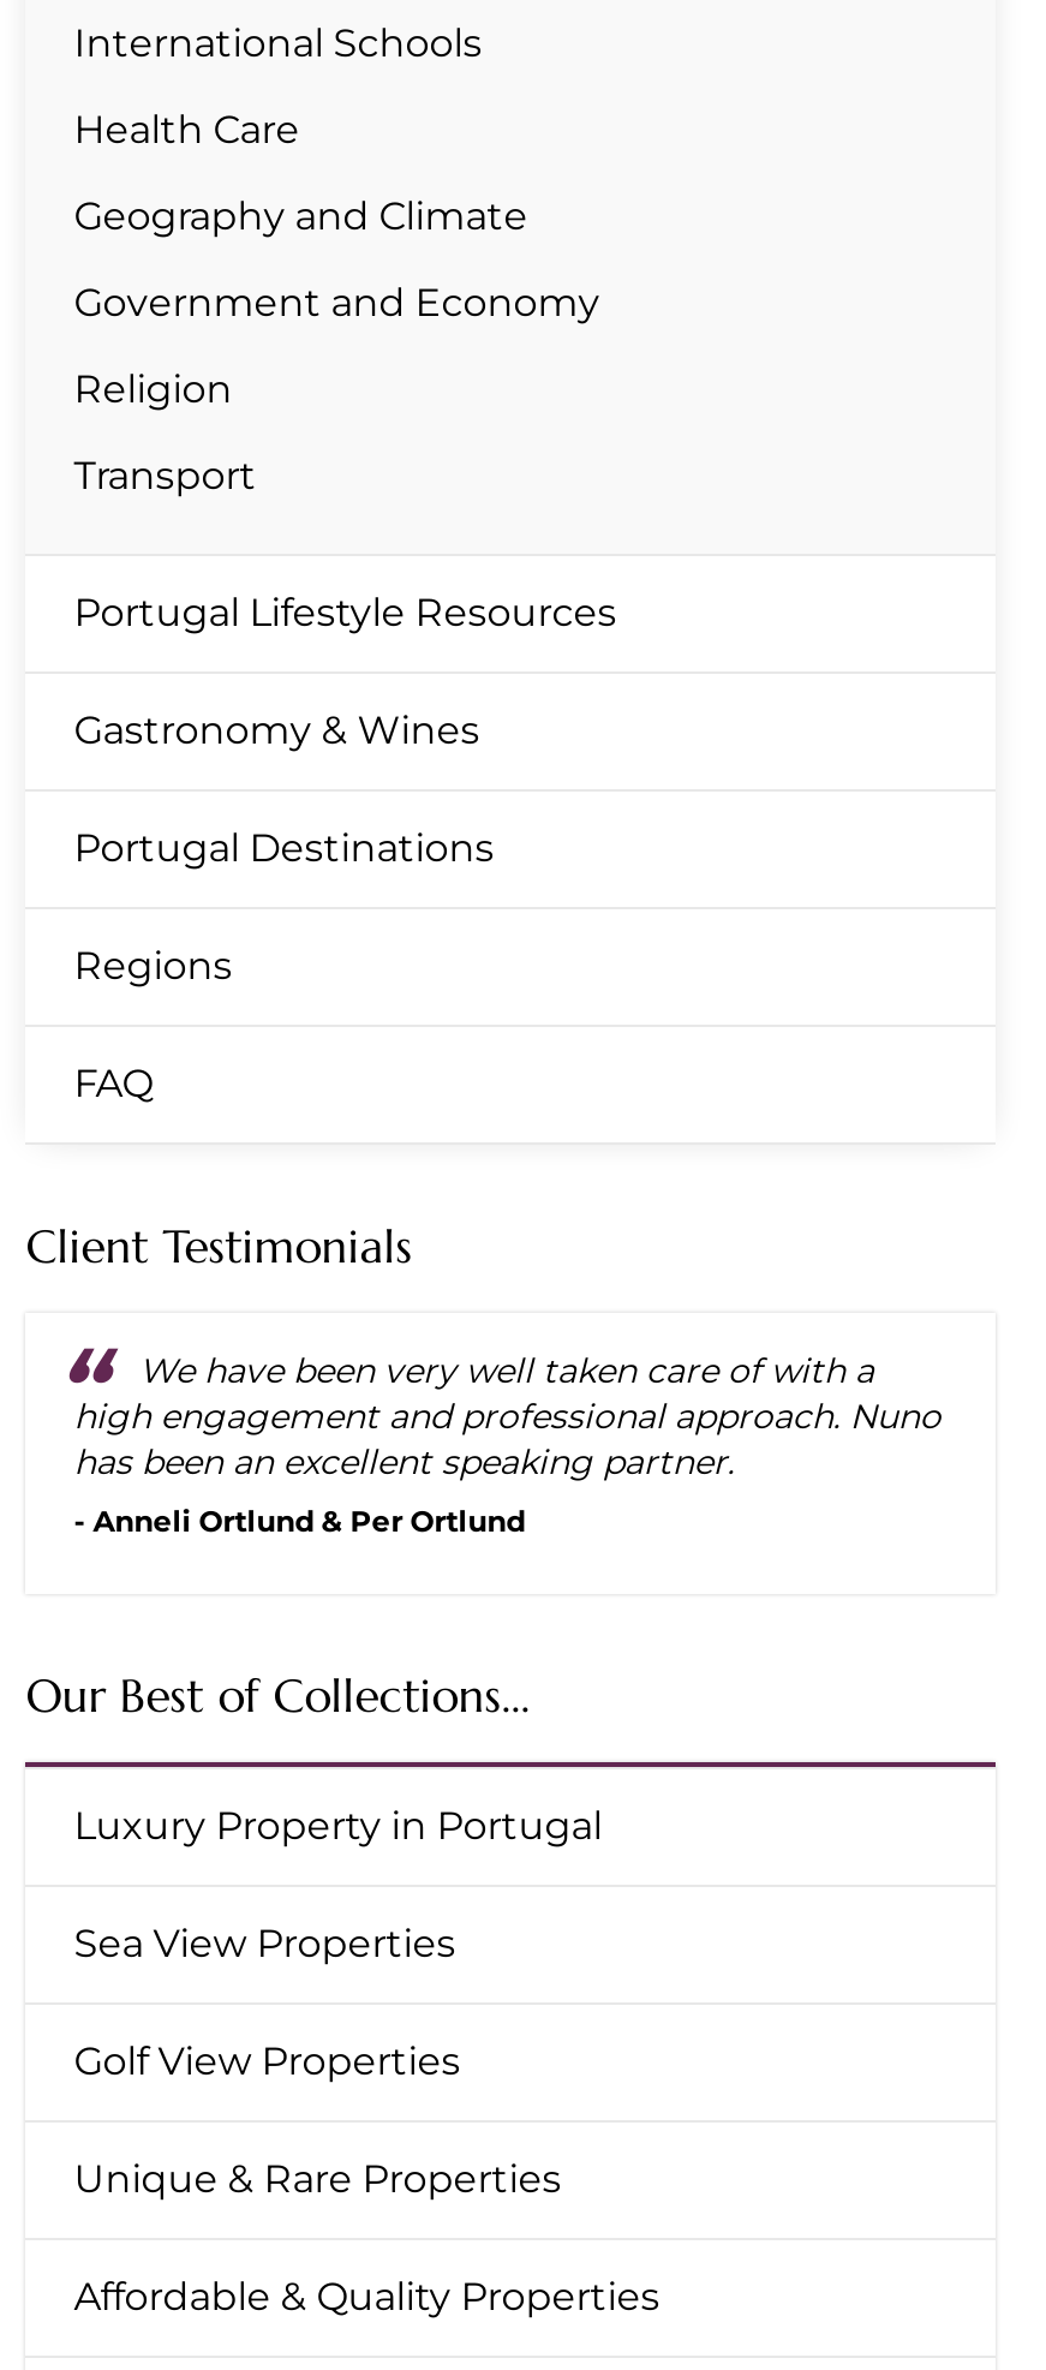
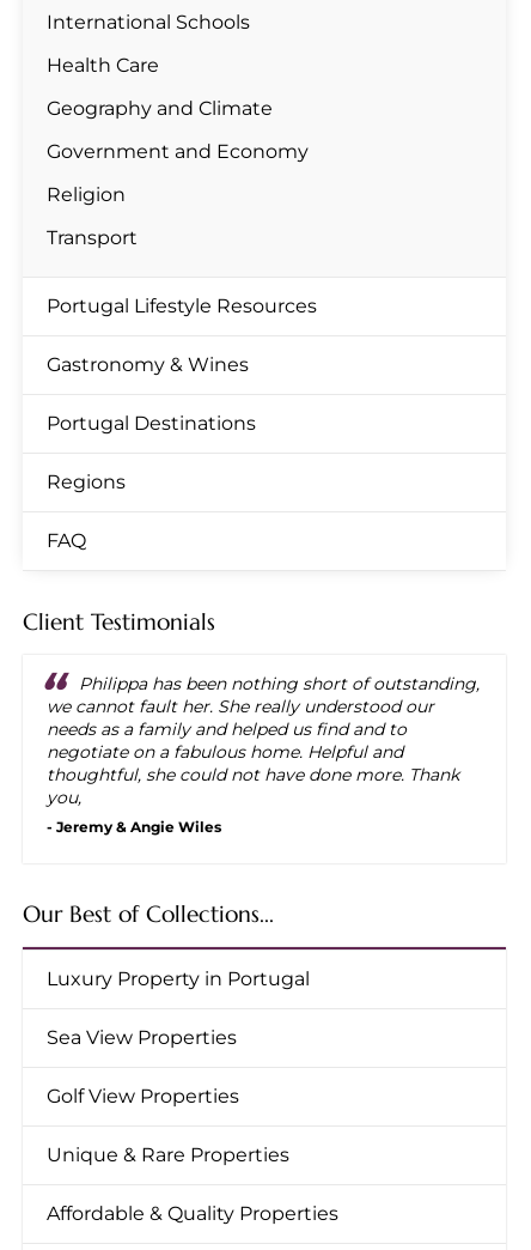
- We have been very well taken care of with a
- high engagement and professional approach. Nuno
- has been an excellent speaking partner.
- Anneli Ortlund & Per Ortlund
+ Philippa has been nothing short of outstanding,
+ we cannot fault her. She really understood our
+ needs as a family and helped us find and to
+ negotiate on a fabulous home. Helpful and
+ thoughtful, she could not have done more. Thank
+ you,
+ Jeremy & Angie Wiles
